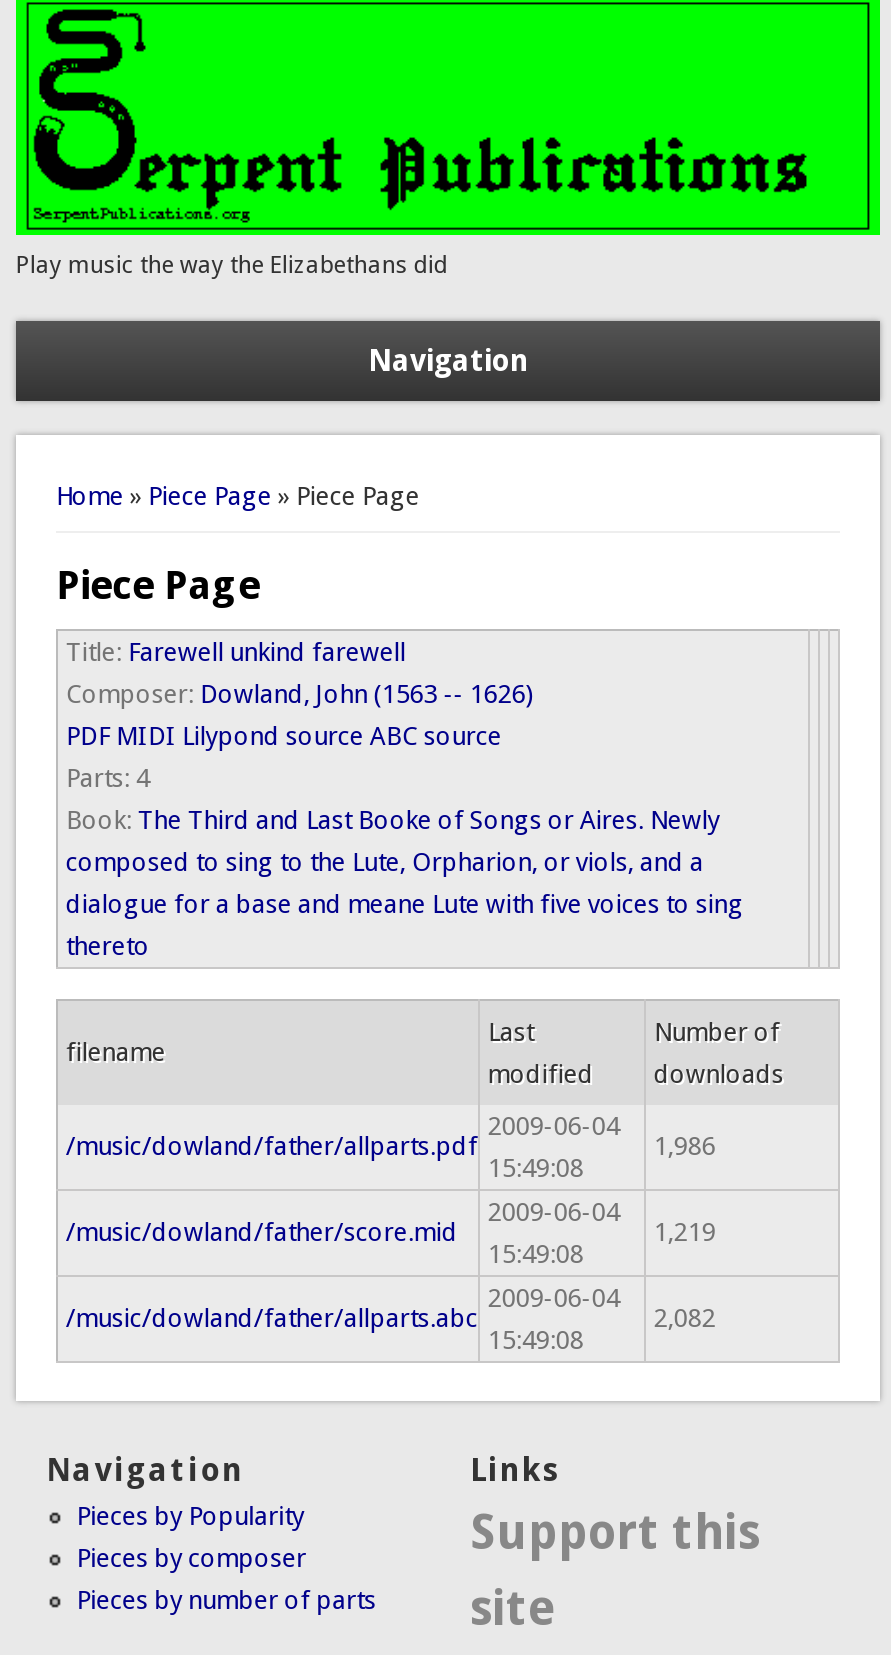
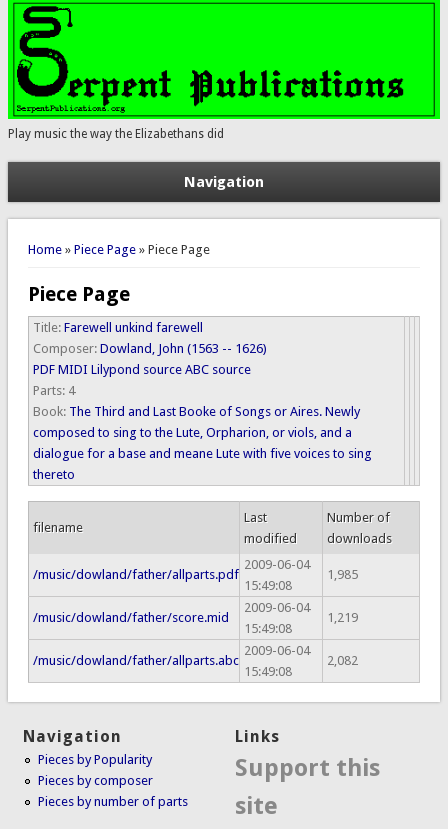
- 1,986
+ 1,985
